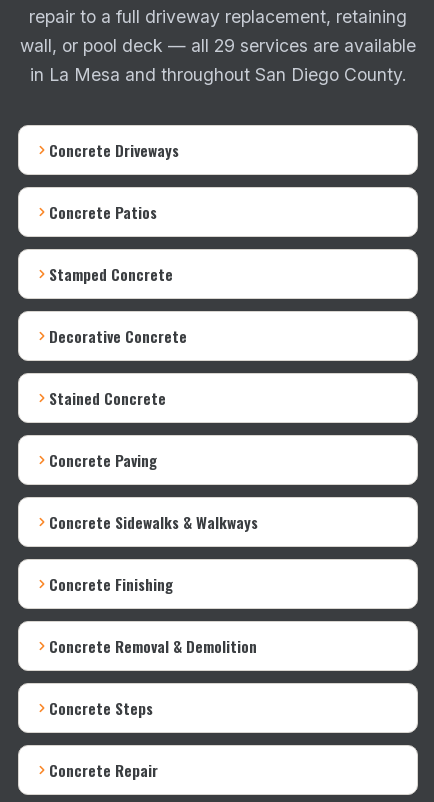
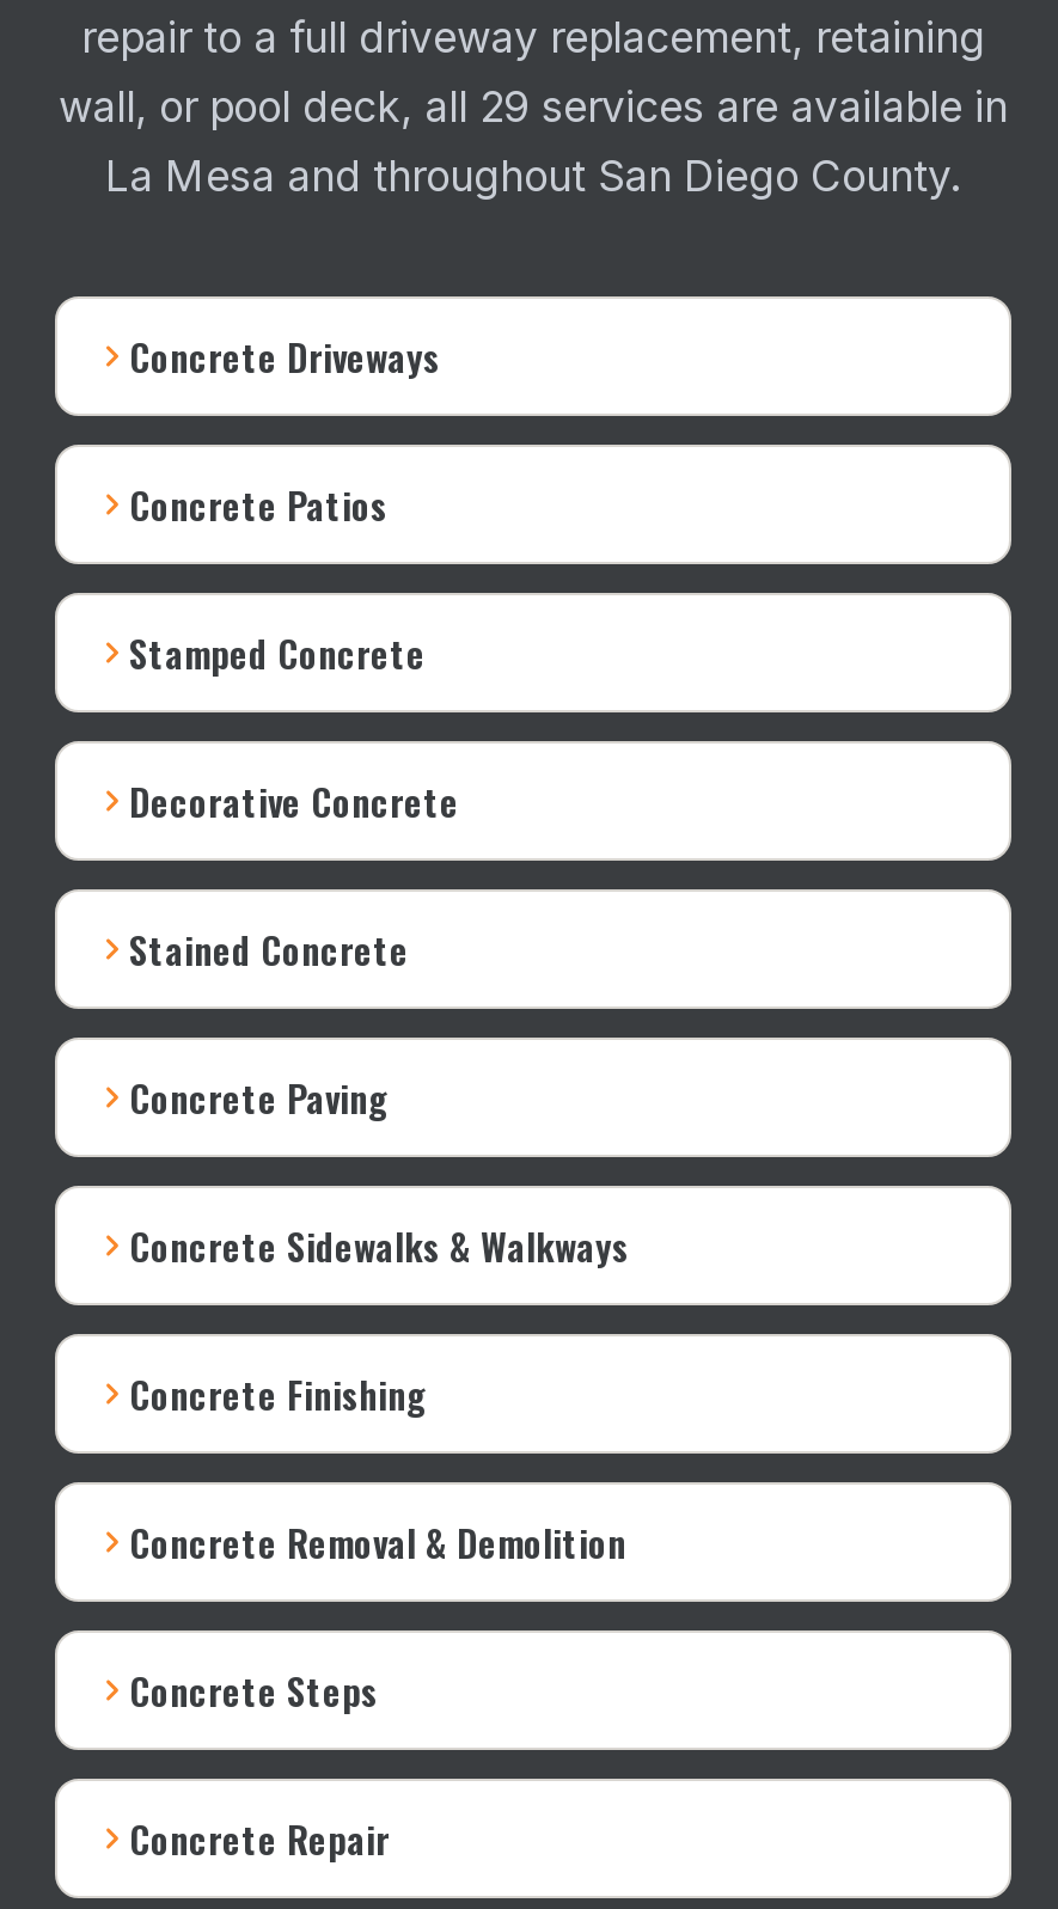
- wall, or pool deck — all 29 services are available
- in La Mesa and throughout San Diego County.
+ wall, or pool deck, all 29 services are available in
+ La Mesa and throughout San Diego County.
